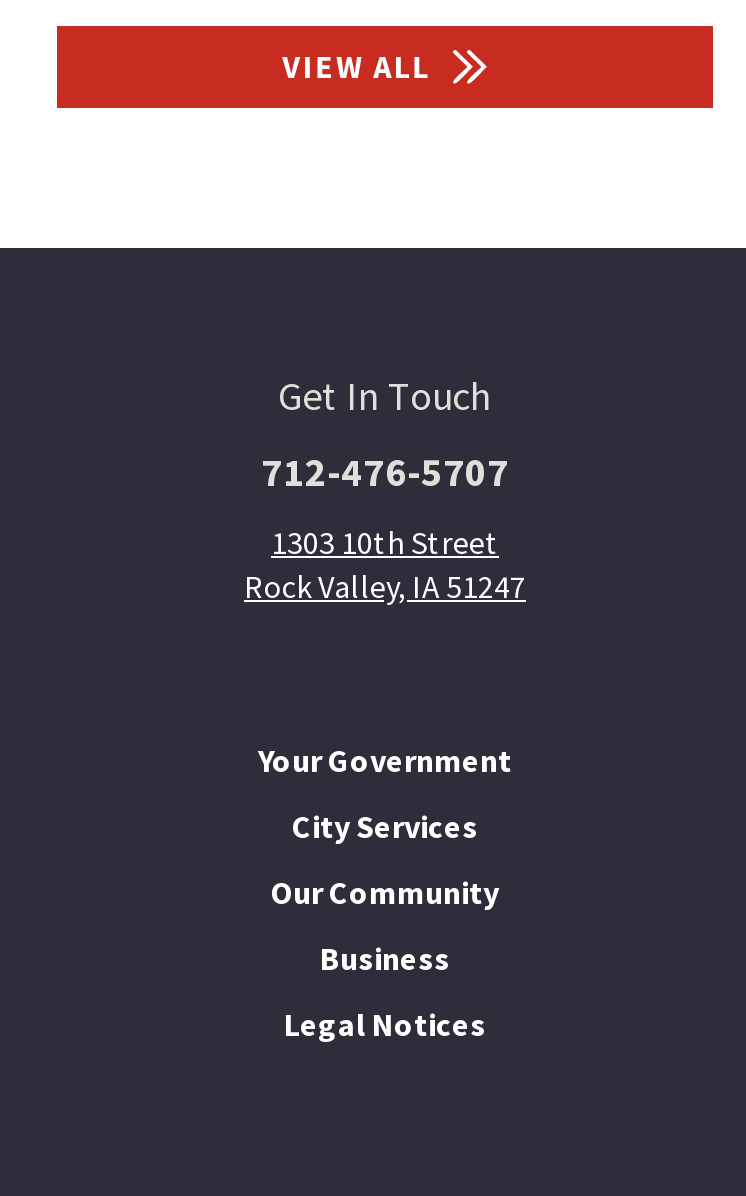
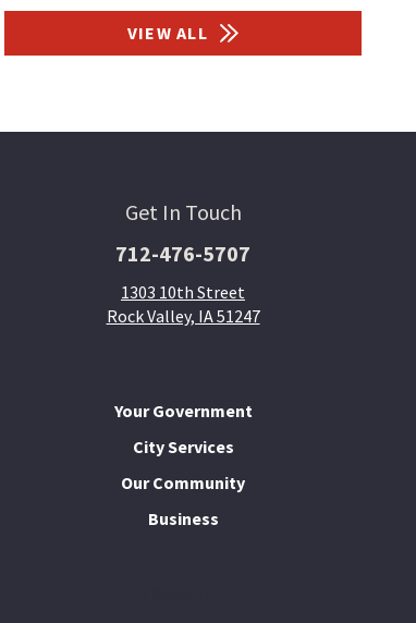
- Legal Notices
